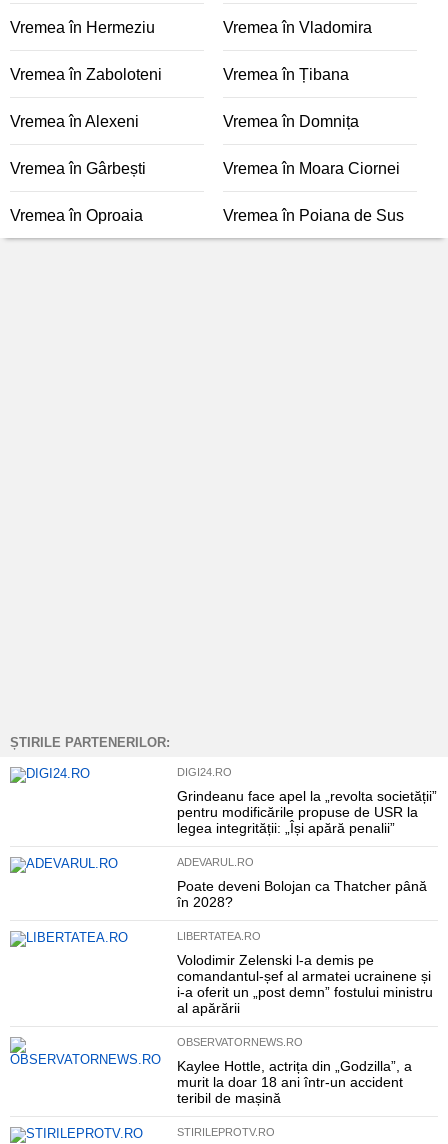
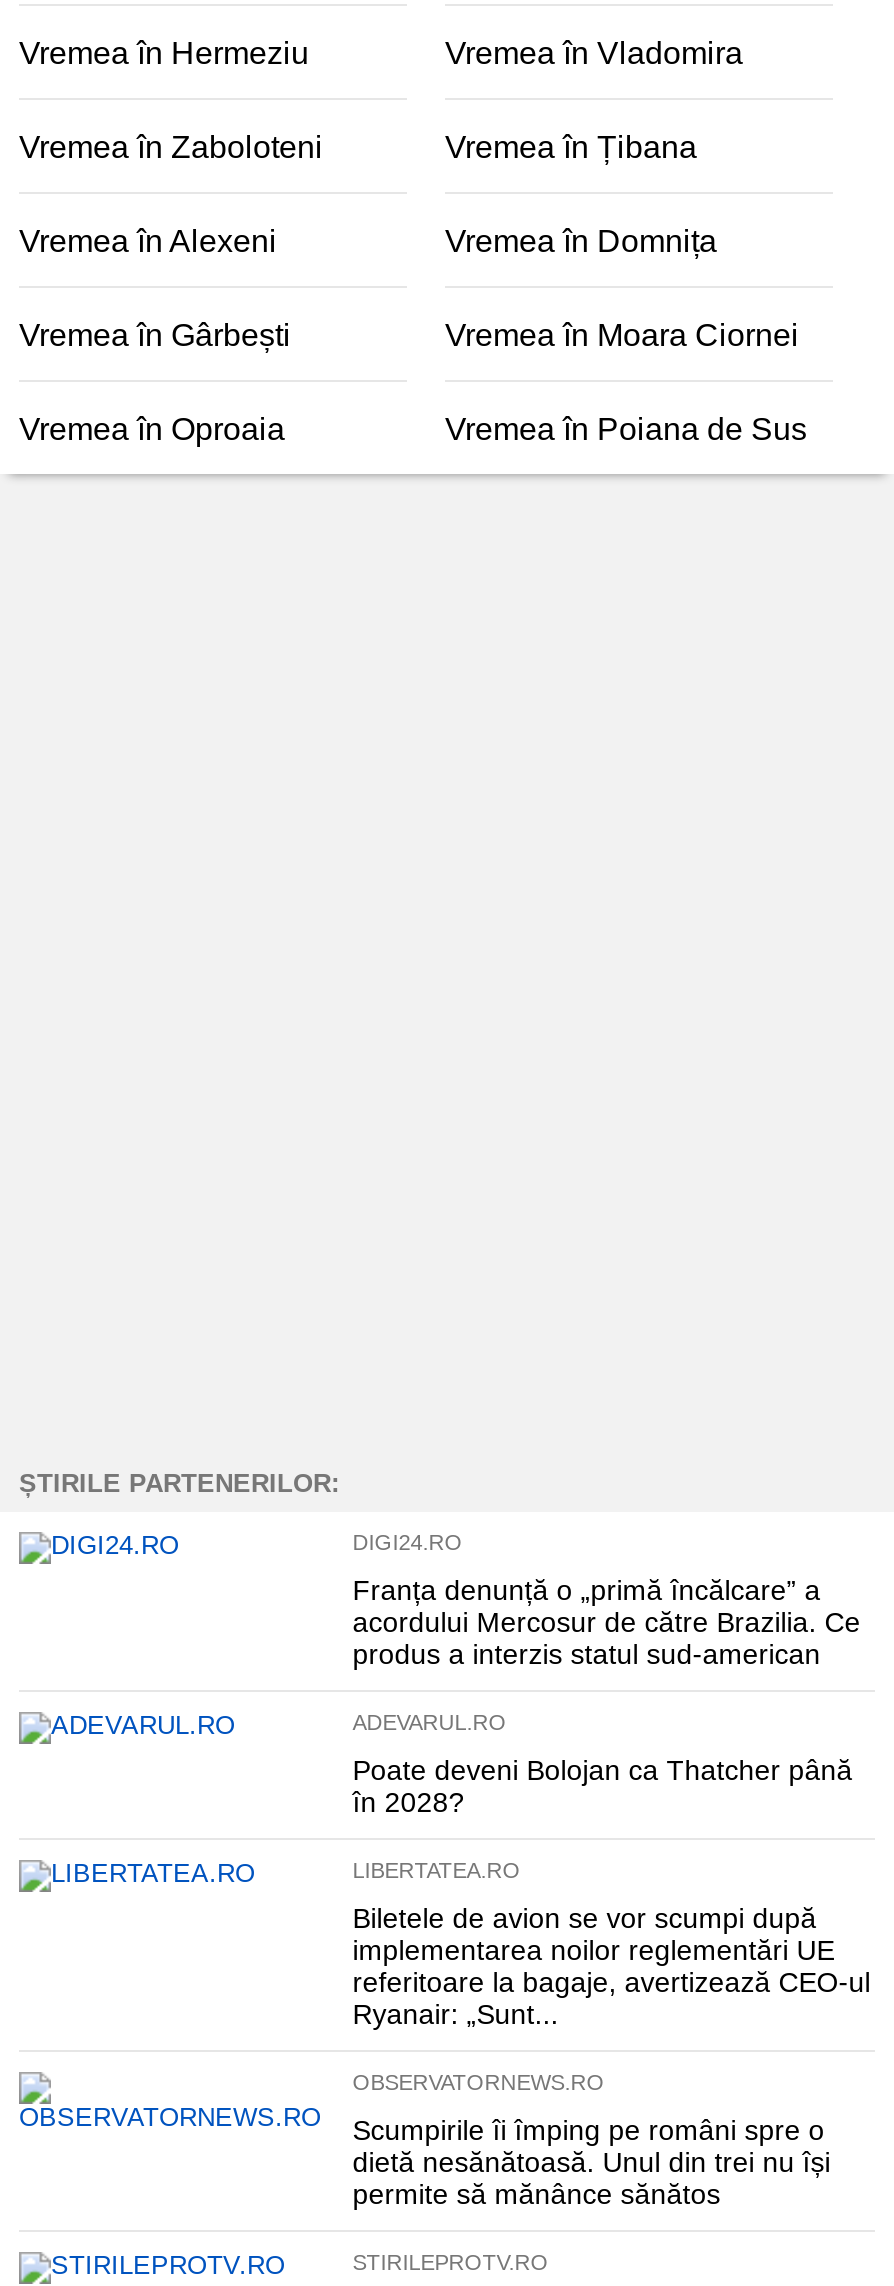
- Grindeanu face apel la „revolta societății”
- pentru modificările propuse de USR la
- legea integrității: „Își apără penalii”
+ Franța denunță o „primă încălcare” a
+ acordului Mercosur de către Brazilia. Ce
+ produs a interzis statul sud-american

- Volodimir Zelenski l-a demis pe
- comandantul-șef al armatei ucrainene și
- i-a oferit un „post demn” fostului ministru
- al apărării
+ Biletele de avion se vor scumpi după
+ implementarea noilor reglementări UE
+ referitoare la bagaje, avertizează CEO-ul
+ Ryanair: „Sunt...

- Kaylee Hottle, actrița din „Godzilla”, a
- murit la doar 18 ani într-un accident
- teribil de mașină
+ Scumpirile îi împing pe români spre o
+ dietă nesănătoasă. Unul din trei nu își
+ permite să mănânce sănătos
